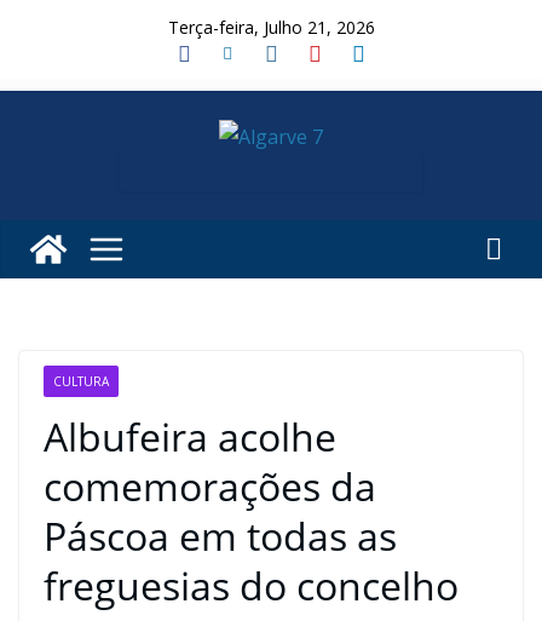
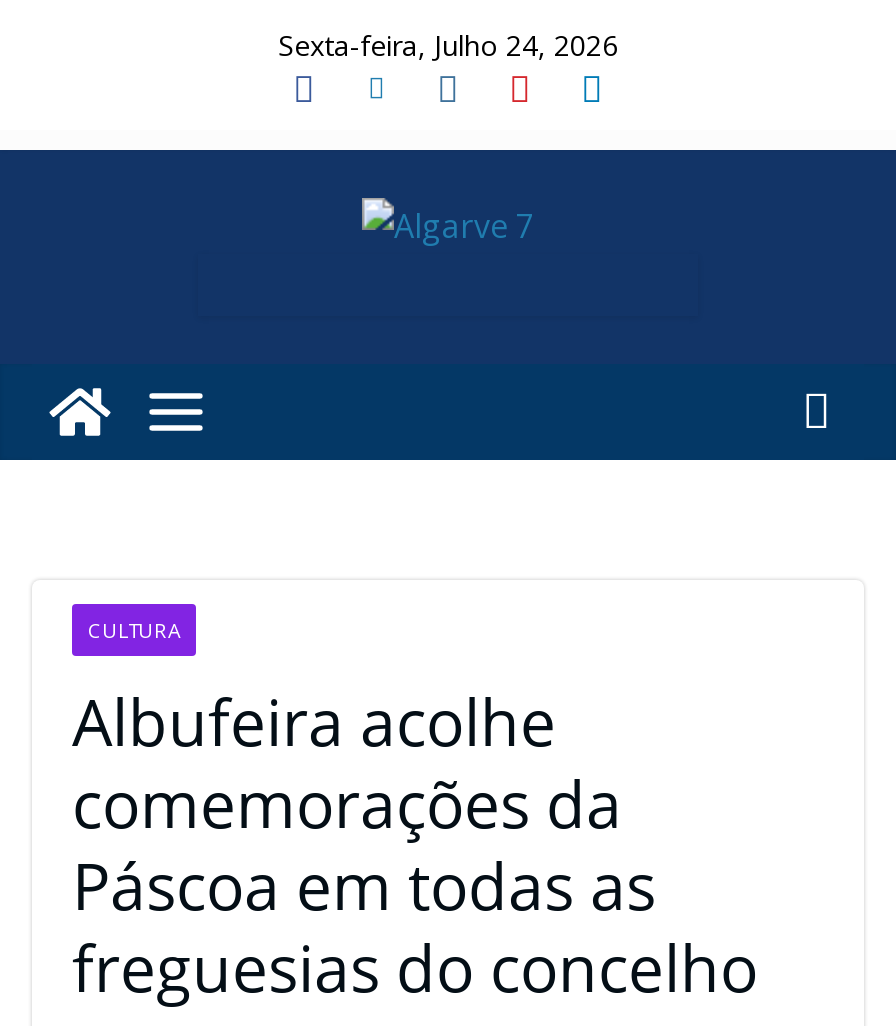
- Terça-feira, Julho 21, 2026
+ Sexta-feira, Julho 24, 2026
